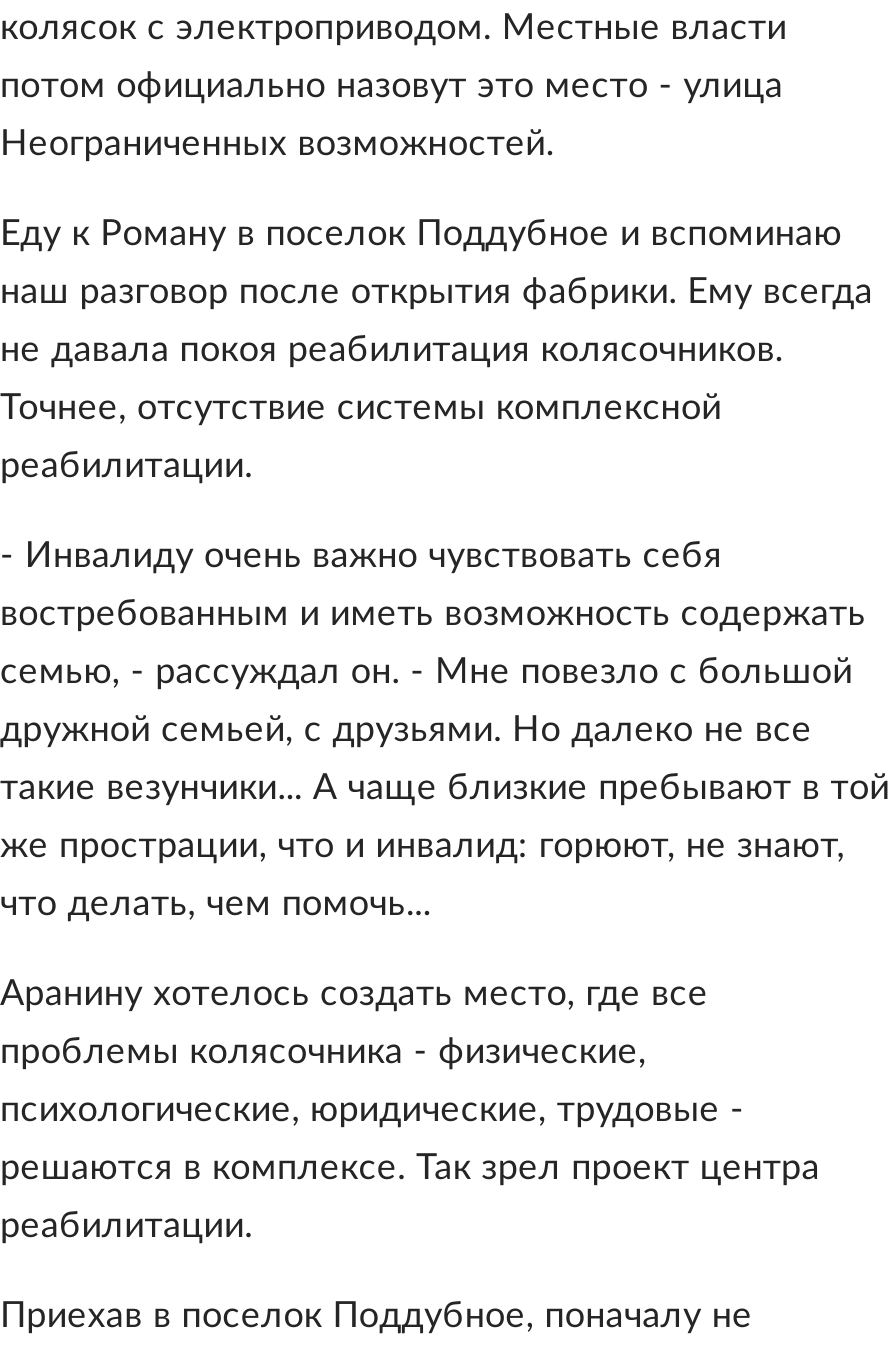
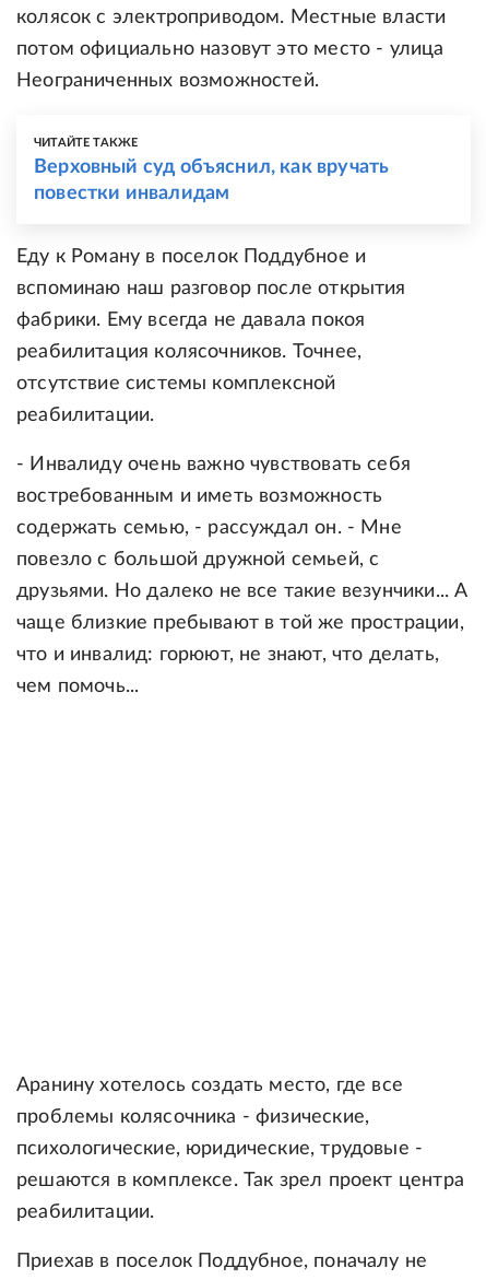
- Еду к Роману в поселок Поддубное и вспоминаю
- наш разговор после открытия фабрики. Ему всегда
- не давала покоя реабилитация колясочников.
- Точнее, отсутствие системы комплексной
+ ЧИТАЙТЕ ТАКЖЕ
+ Верховный суд объяснил, как вручать
+ повестки инвалидам
+ Еду к Роману в поселок Поддубное и
+ вспоминаю наш разговор после открытия
+ фабрики. Ему всегда не давала покоя
+ реабилитация колясочников. Точнее,
+ отсутствие системы комплексной
